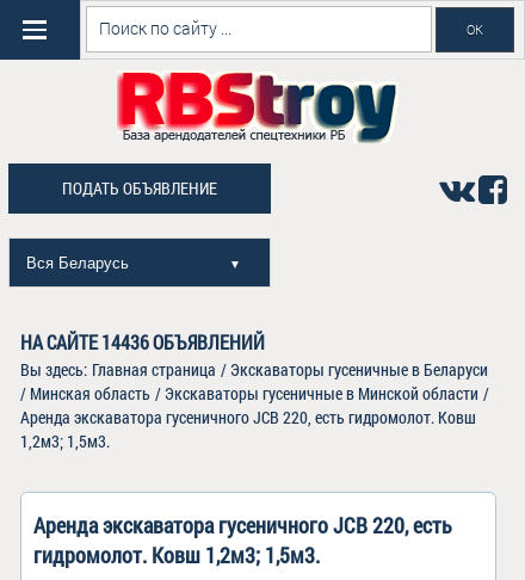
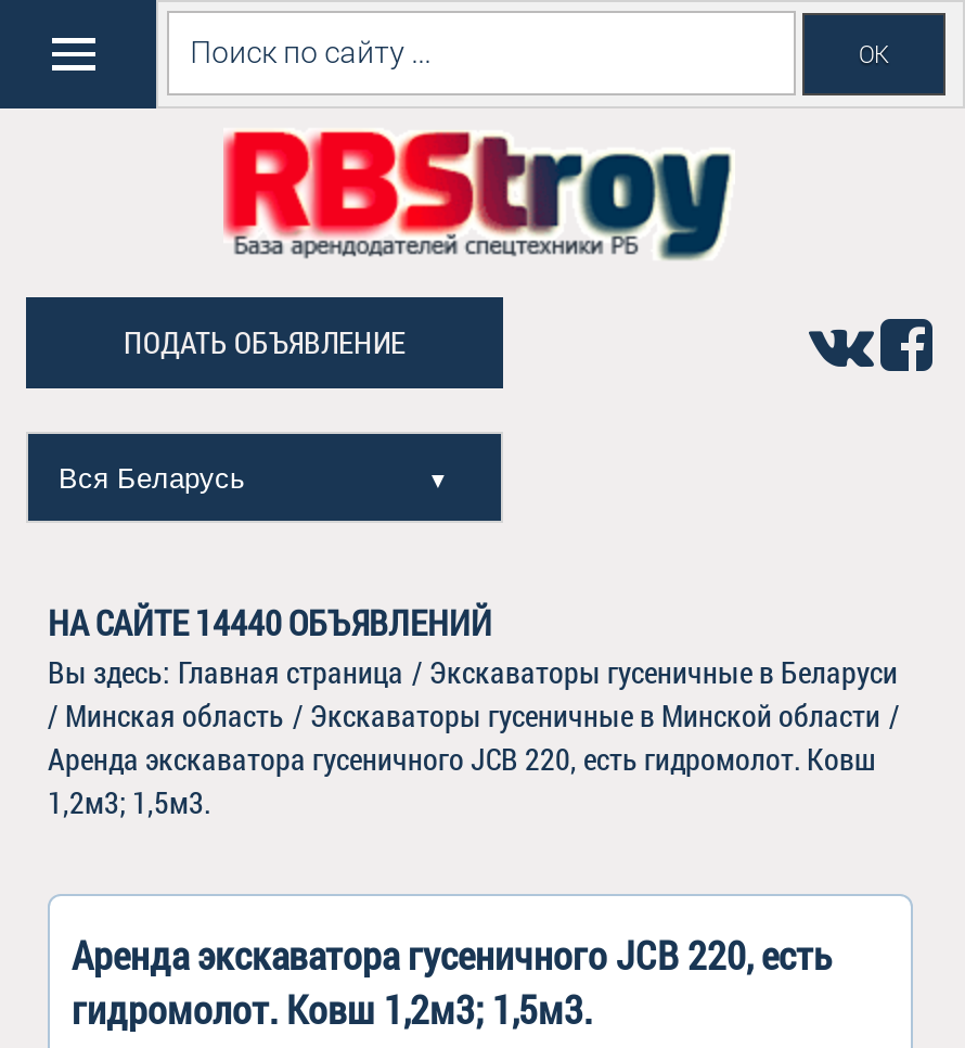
- НА САЙТЕ14436ОБЪЯВЛЕНИЙ
+ НА САЙТЕ14440ОБЪЯВЛЕНИЙ
